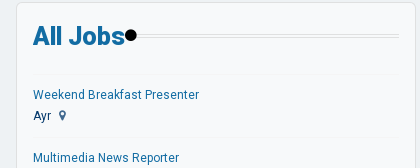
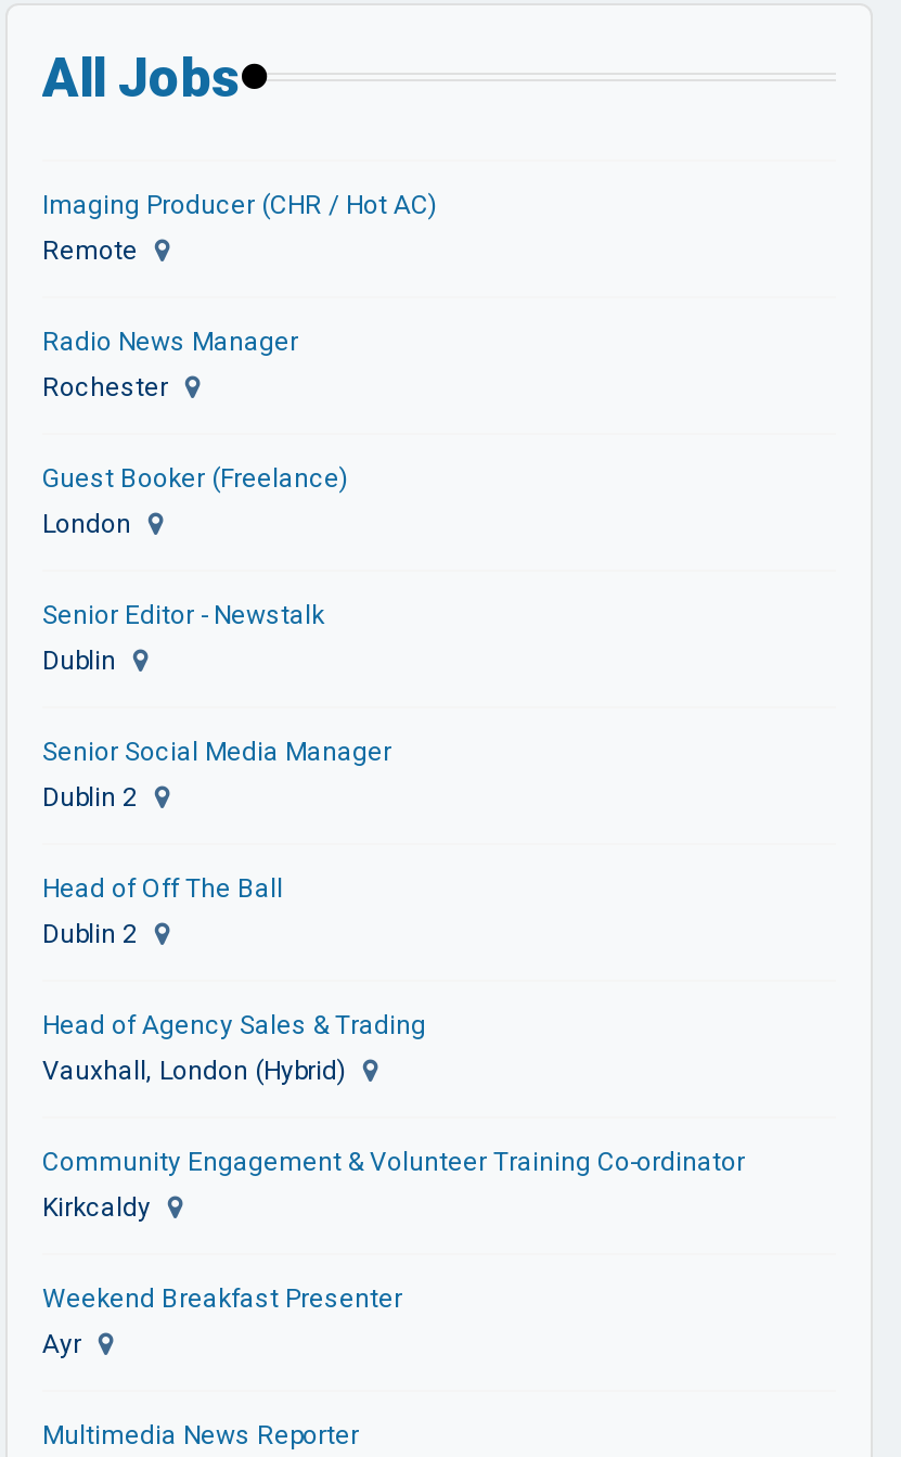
+ Imaging Producer (CHR / Hot AC)
+ Remote
+ Radio News Manager
+ Rochester
+ Guest Booker (Freelance)
+ London
+ Senior Editor - Newstalk
+ Dublin
+ Senior Social Media Manager
+ Dublin 2
+ Head of Off The Ball
+ Dublin 2
+ Head of Agency Sales & Trading
+ Vauxhall, London (Hybrid)
+ Community Engagement & Volunteer Training Co-ordinator
+ Kirkcaldy
